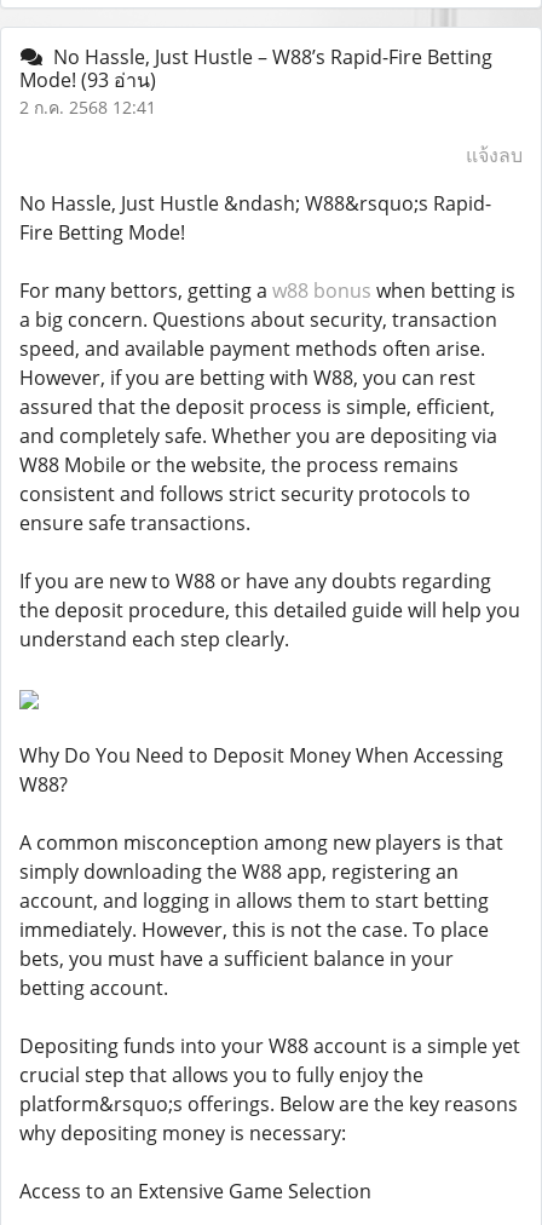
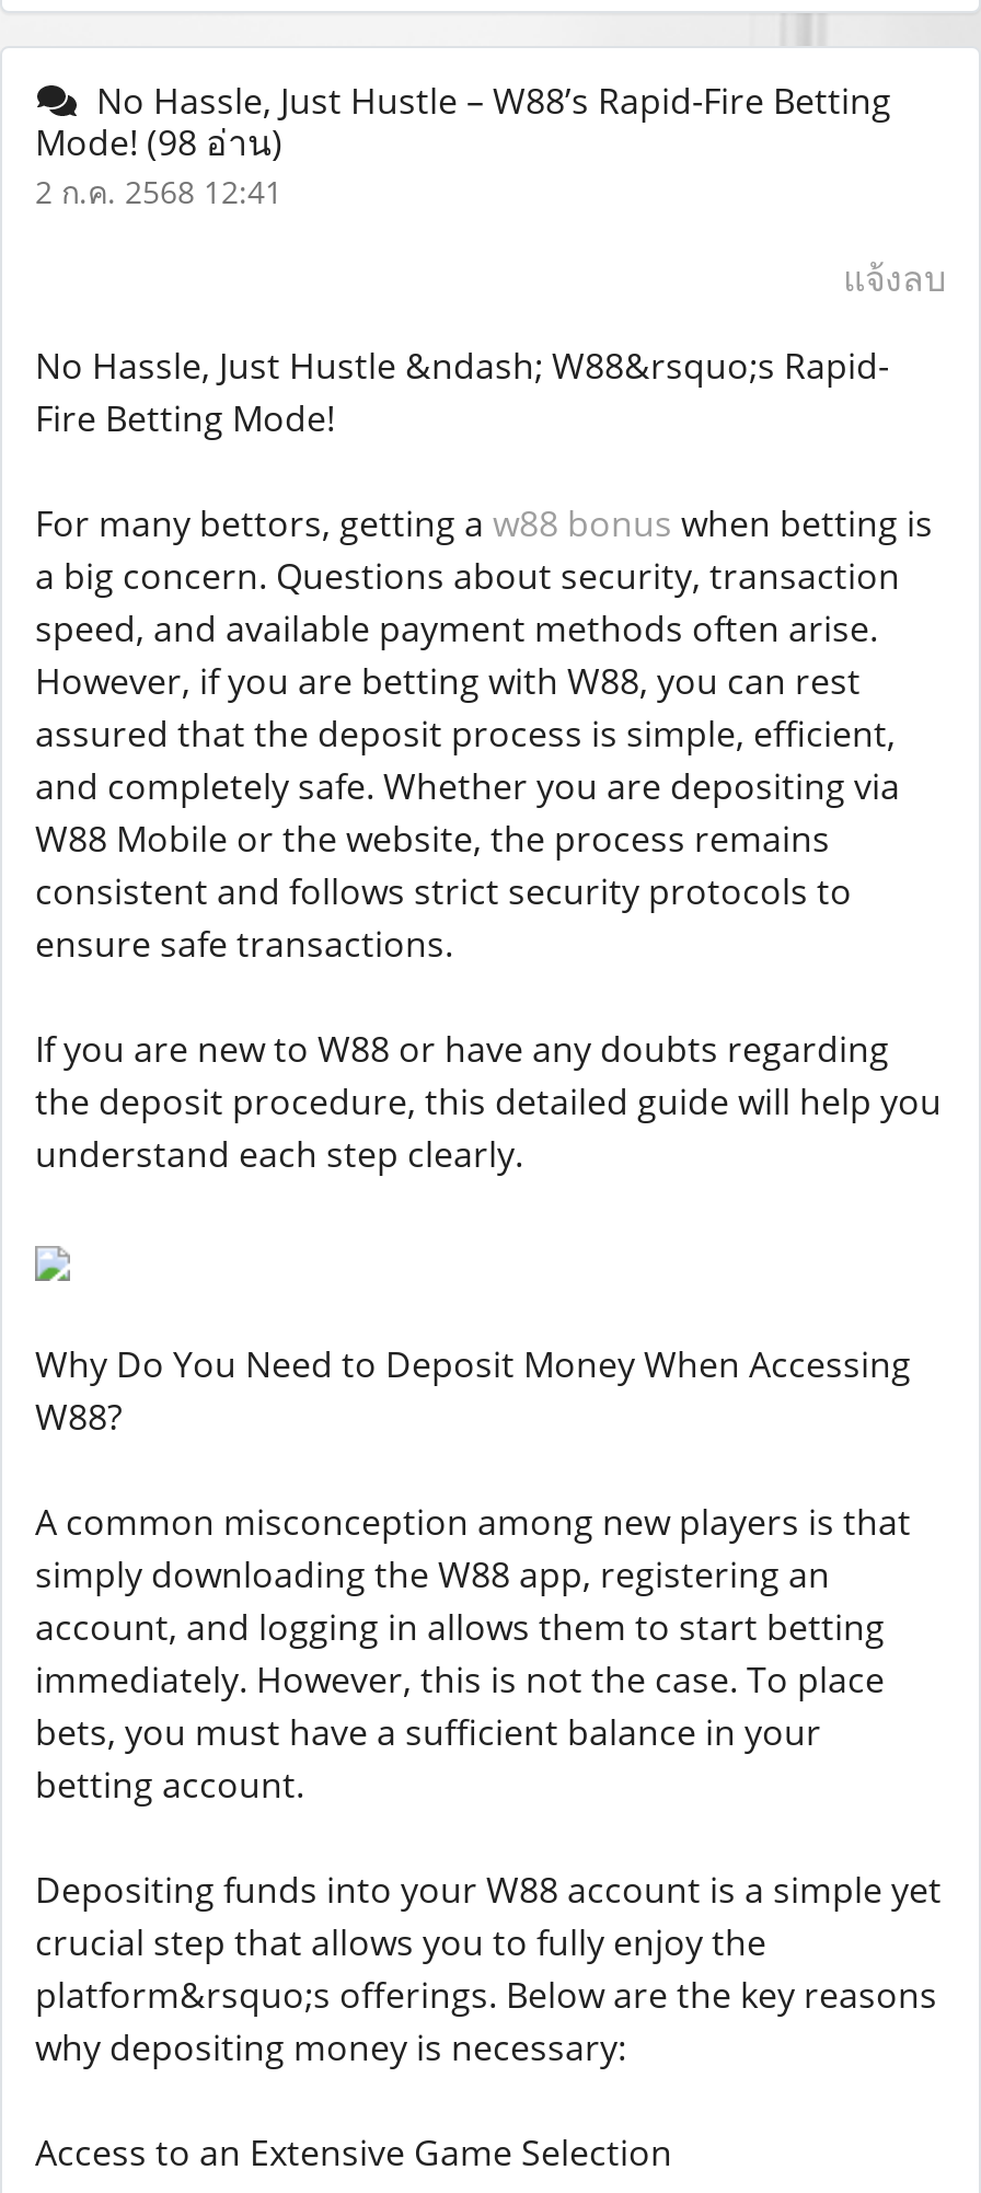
- Mode! (93 อ่าน)
+ Mode! (98 อ่าน)
